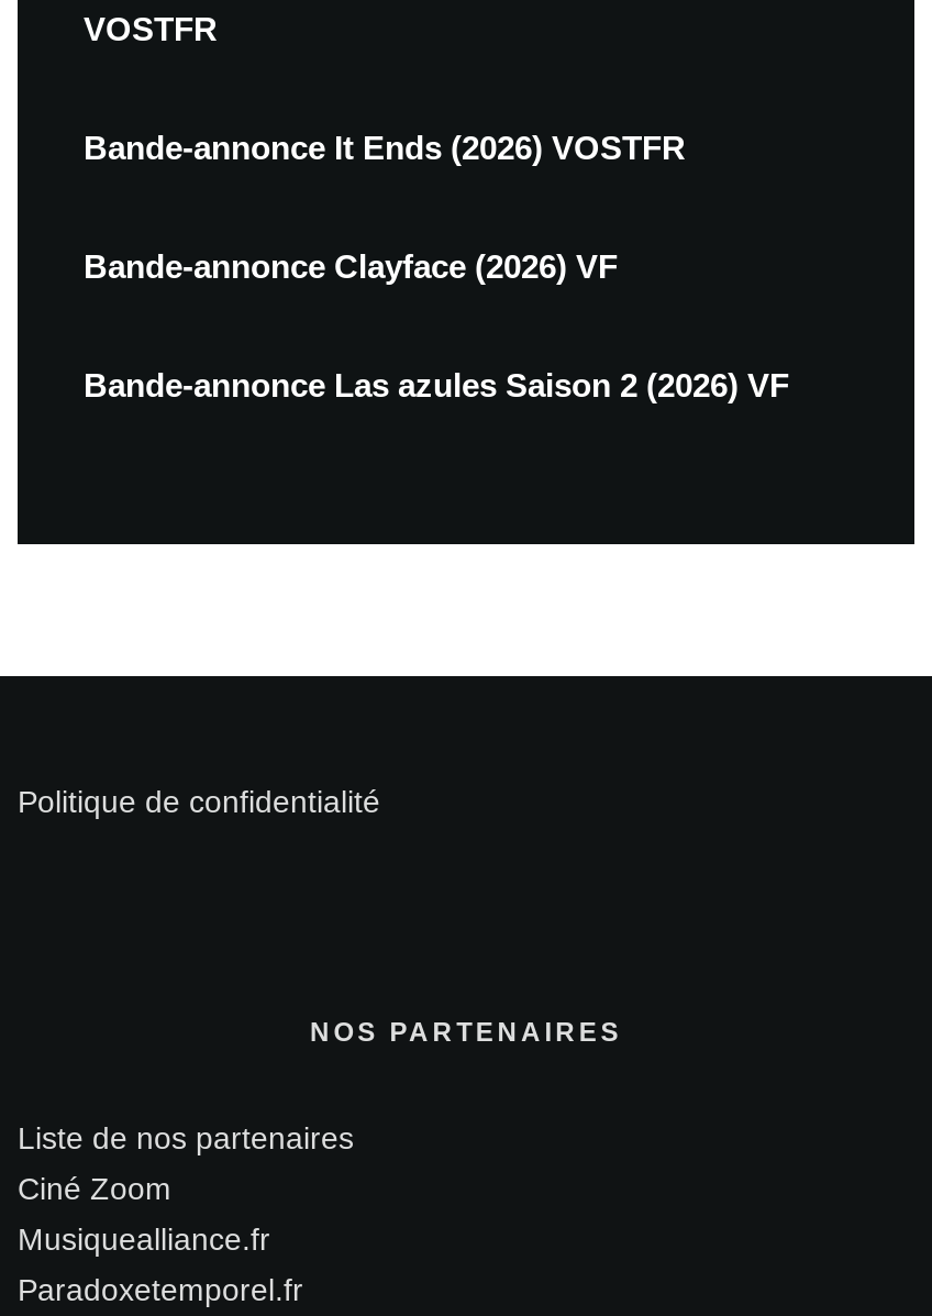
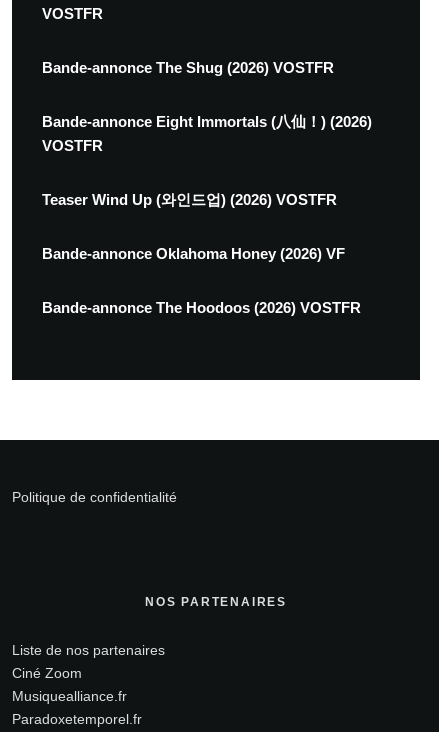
- Bande-annonce It Ends (2026) VOSTFR
- Bande-annonce Clayface (2026) VF
- Bande-annonce Las azules Saison 2 (2026) VF
+ Bande-annonce The Shug (2026) VOSTFR
+ Bande-annonce Eight Immortals (八仙！) (2026)
+ VOSTFR
+ Teaser Wind Up (와인드업) (2026) VOSTFR
+ Bande-annonce Oklahoma Honey (2026) VF
+ Bande-annonce The Hoodoos (2026) VOSTFR
